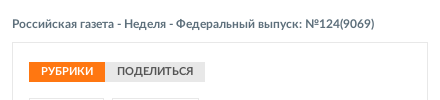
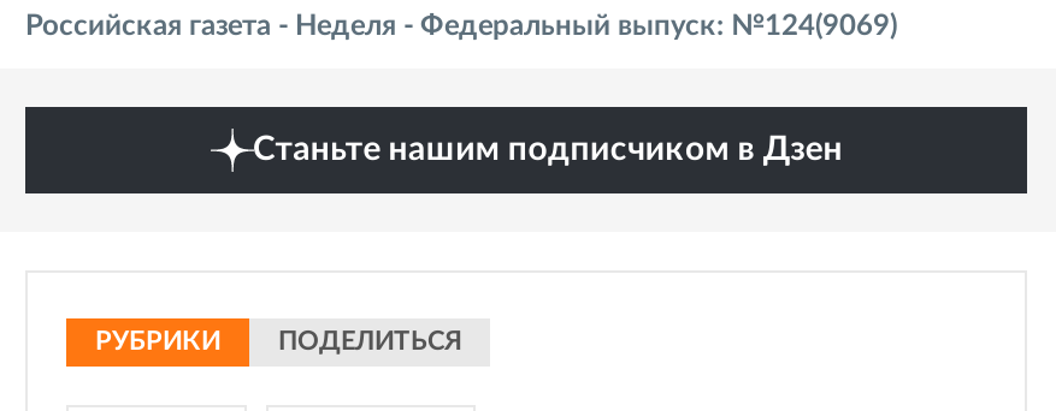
+ Станьте нашим подписчиком в Дзен
